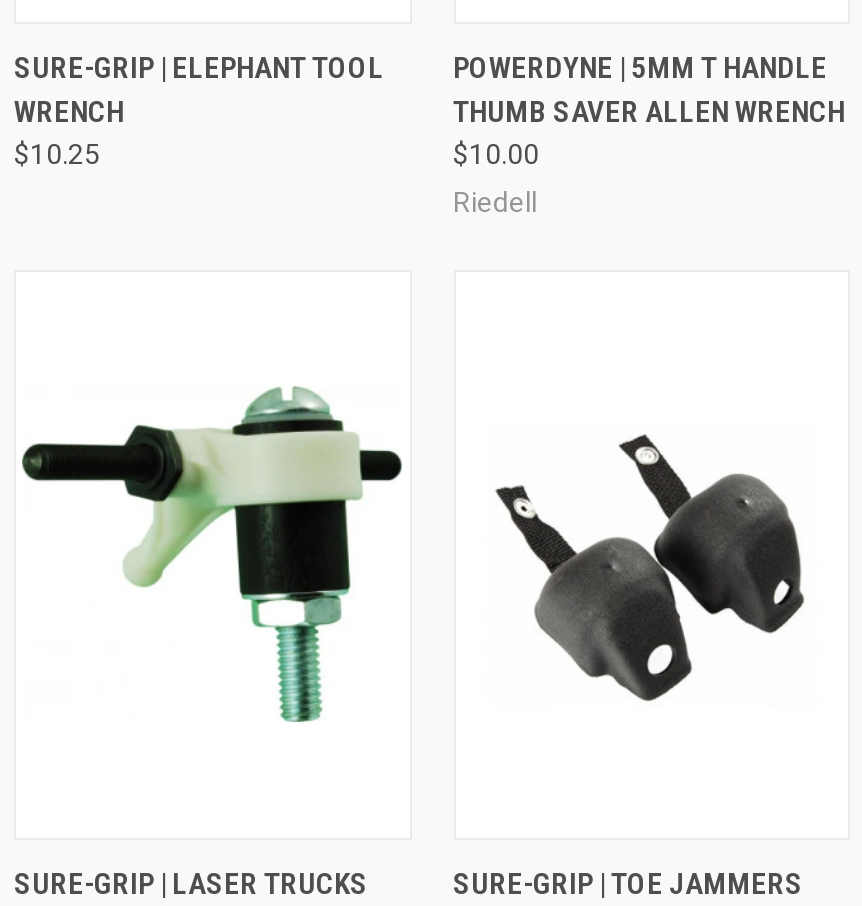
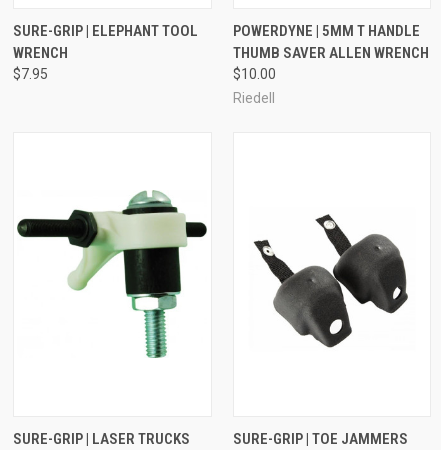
- $10.25
+ $7.95
